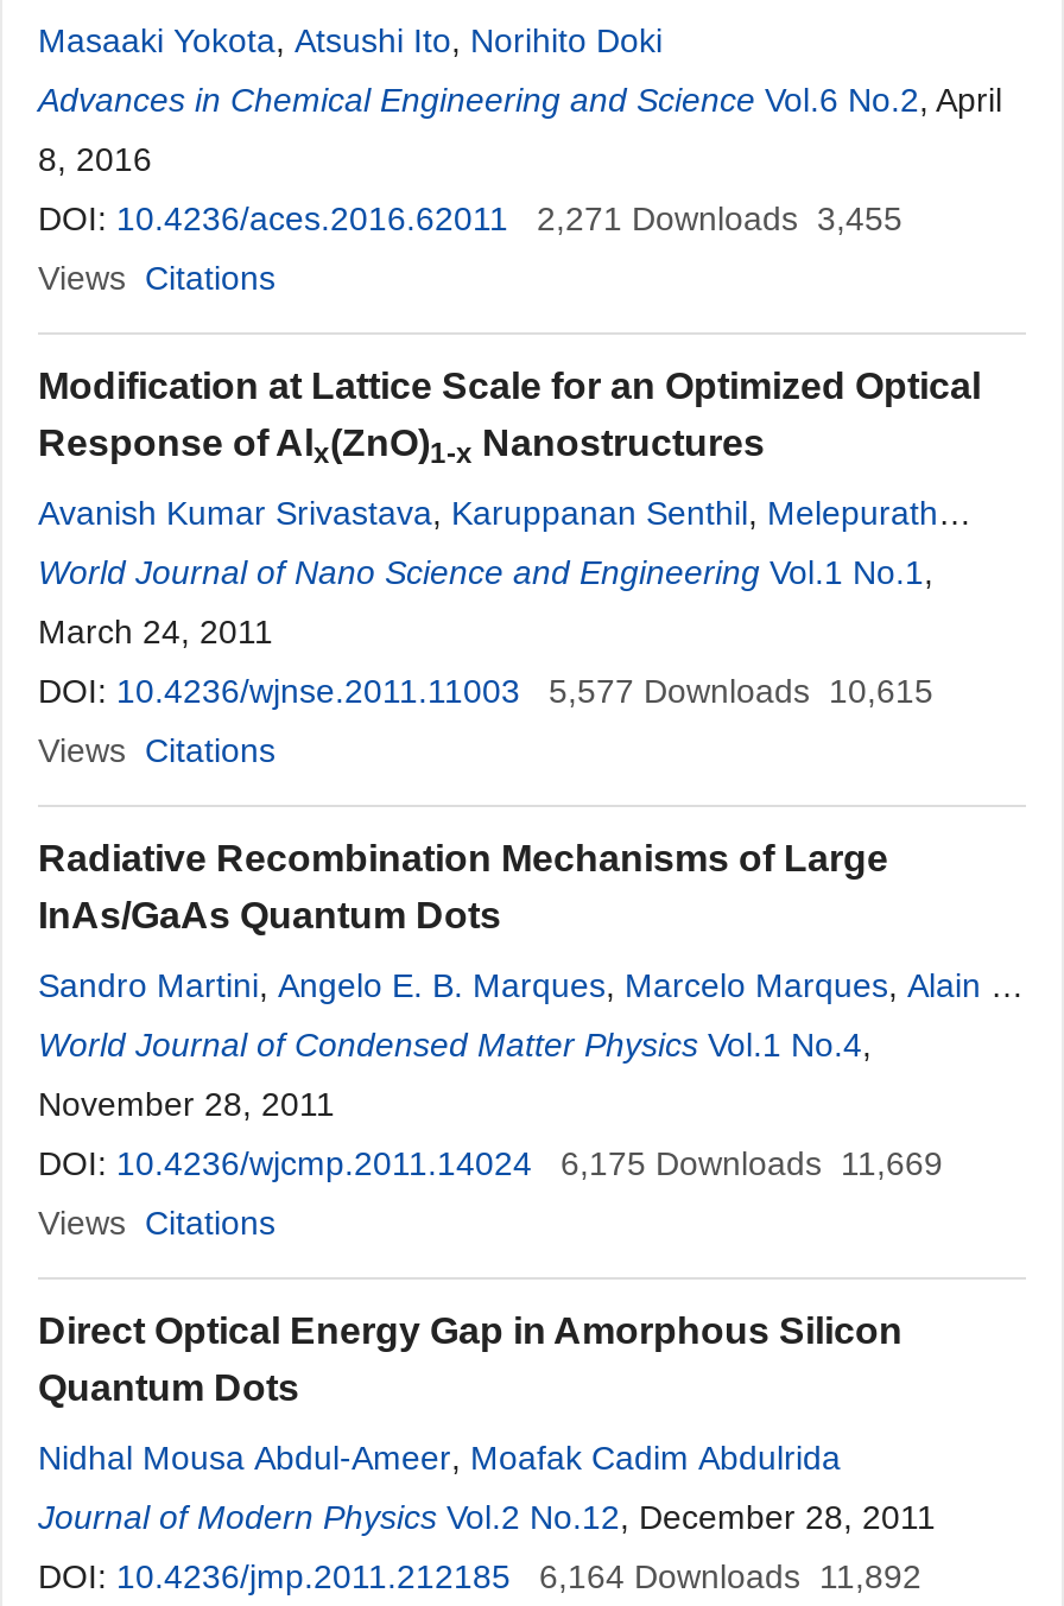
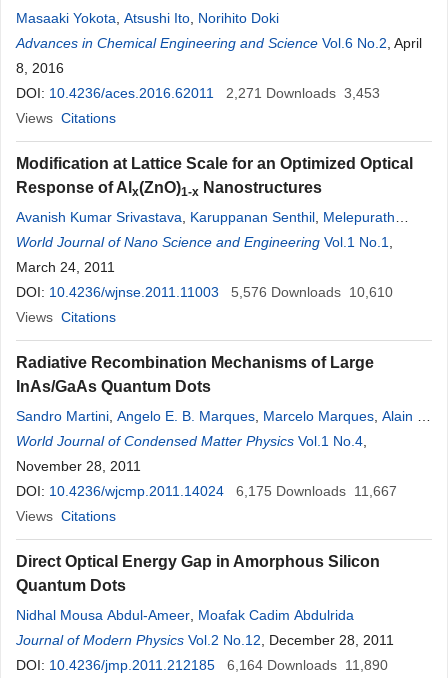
- DOI: 10.4236/aces.2016.62011 2,271 Downloads 3,455
+ DOI: 10.4236/aces.2016.62011 2,271 Downloads 3,453

- DOI: 10.4236/wjnse.2011.11003 5,577 Downloads 10,615
+ DOI: 10.4236/wjnse.2011.11003 5,576 Downloads 10,610

- DOI: 10.4236/wjcmp.2011.14024 6,175 Downloads 11,669
+ DOI: 10.4236/wjcmp.2011.14024 6,175 Downloads 11,667

- DOI: 10.4236/jmp.2011.212185 6,164 Downloads 11,892
+ DOI: 10.4236/jmp.2011.212185 6,164 Downloads 11,890
